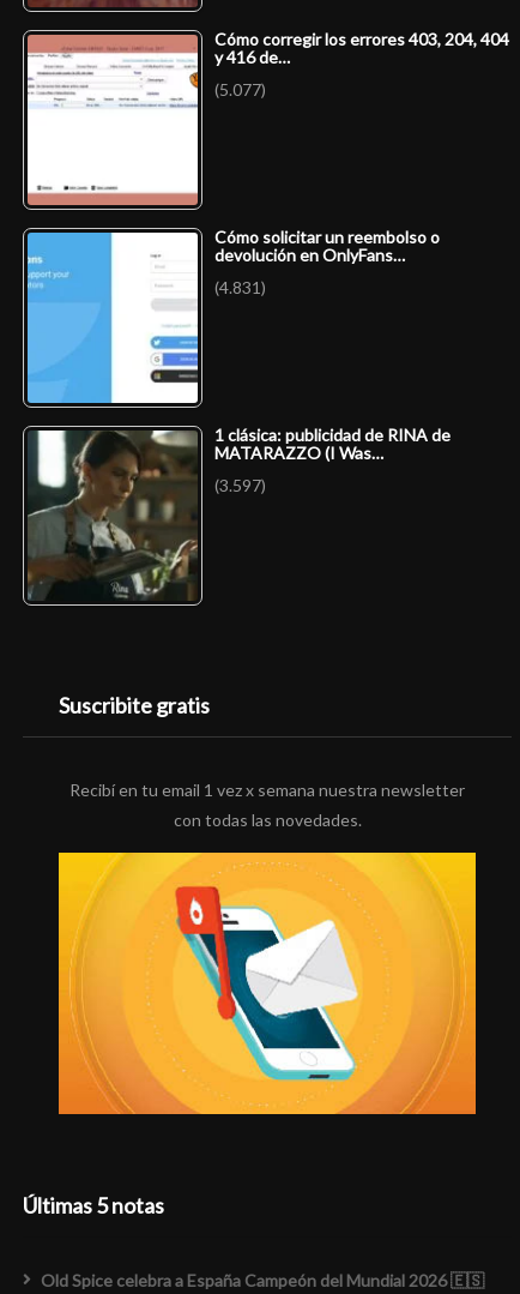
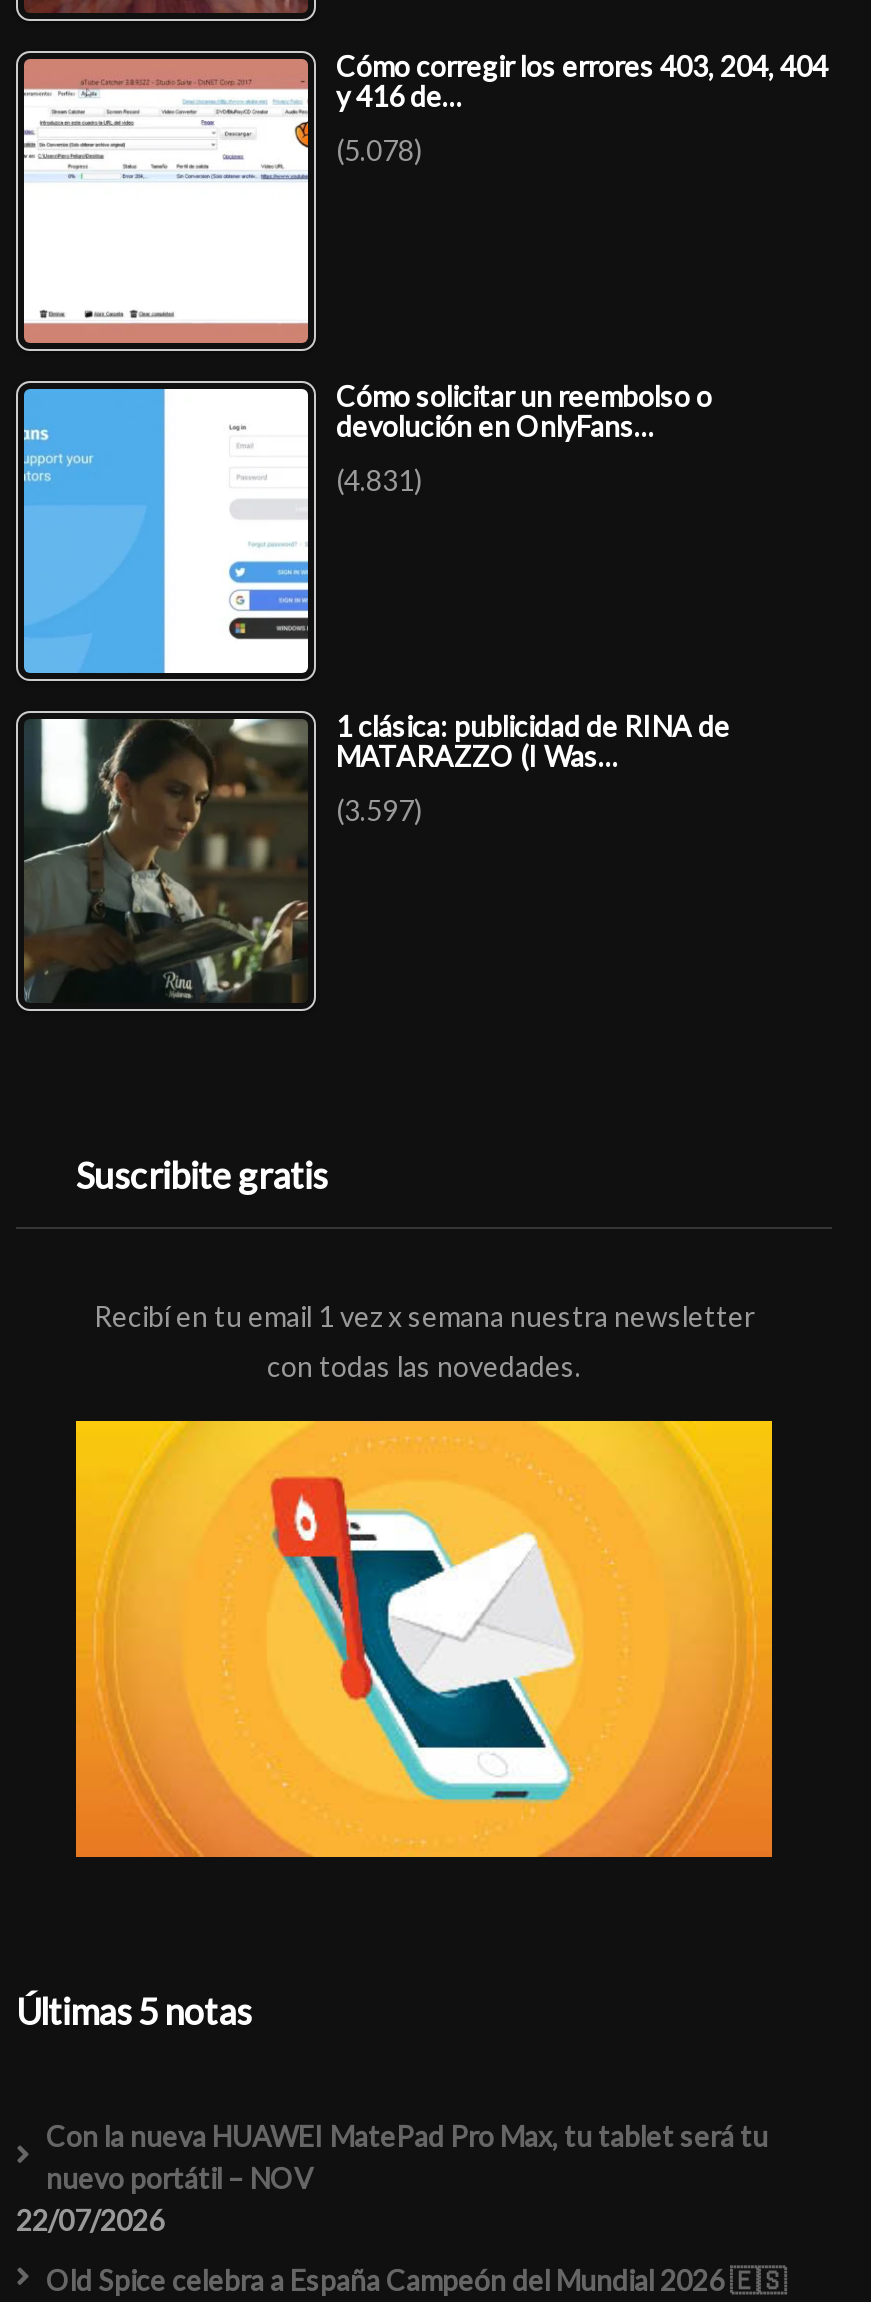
- (5.077)
+ (5.078)

+ Con la nueva HUAWEI MatePad Pro Max, tu tablet será tu
+ nuevo portátil – NOV
+ 22/07/2026
